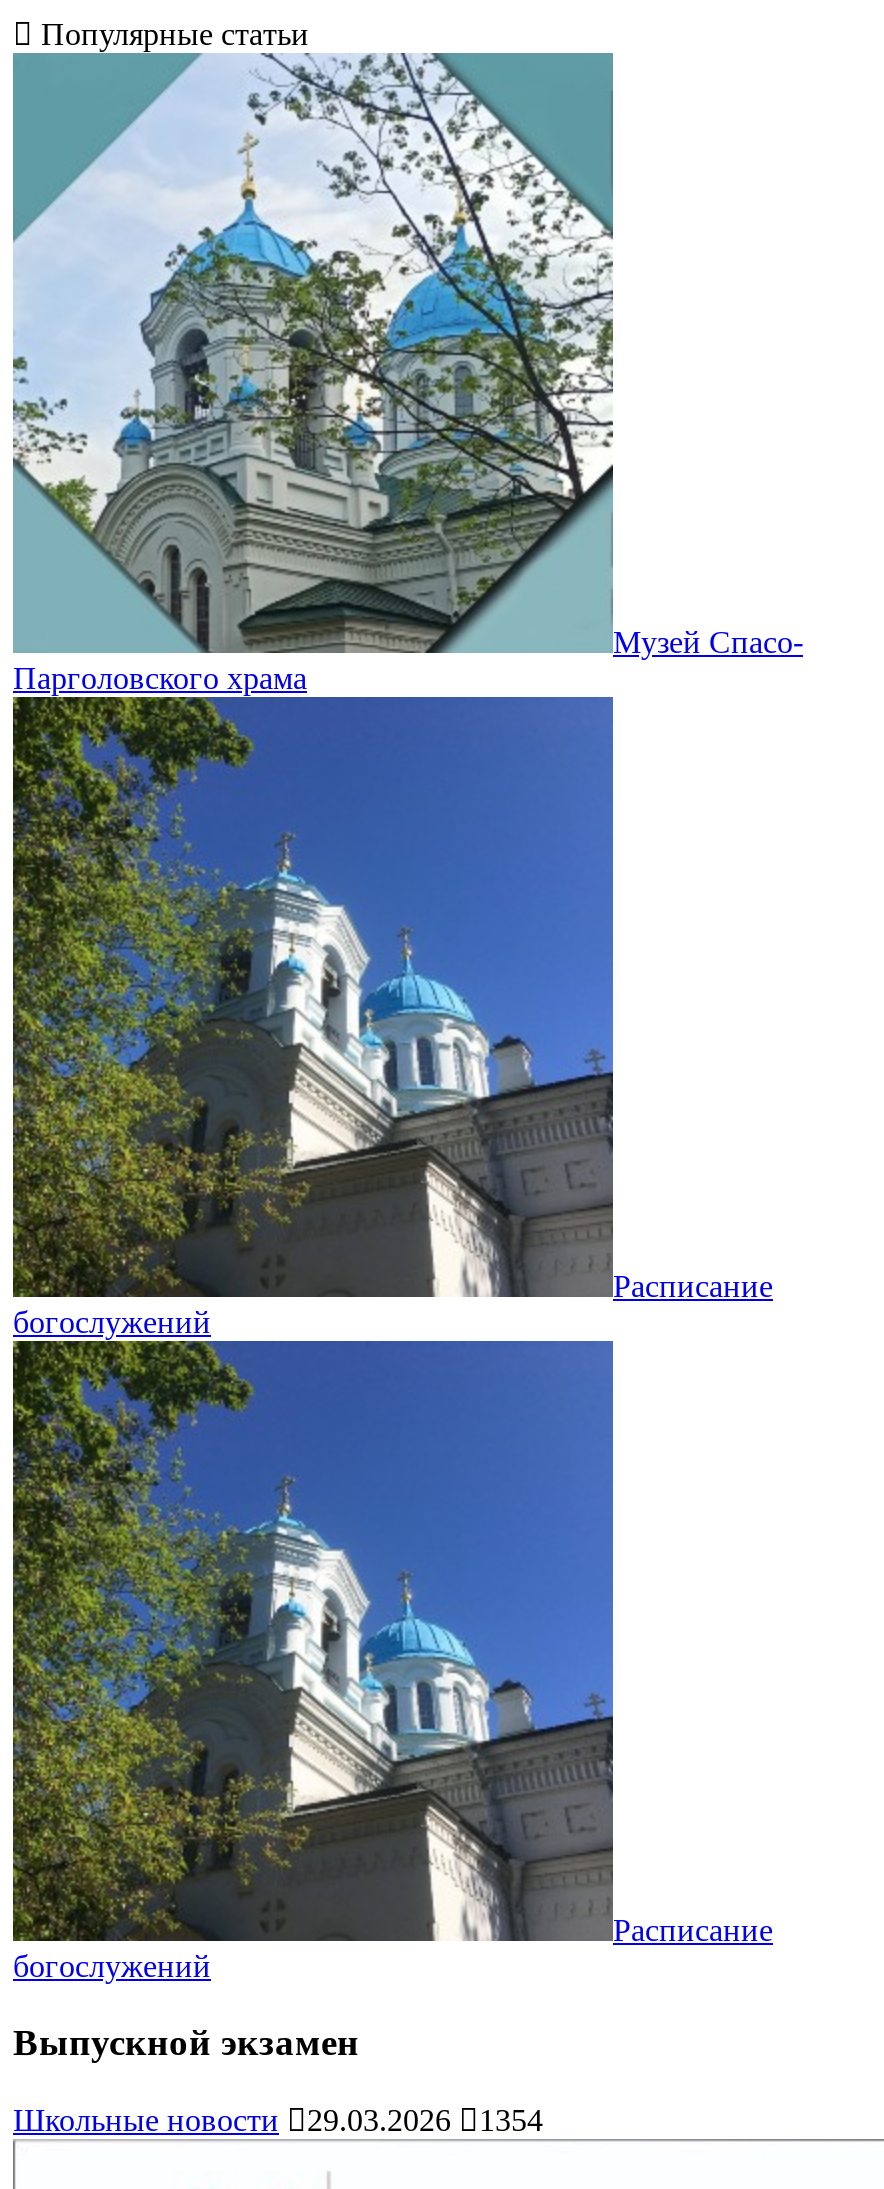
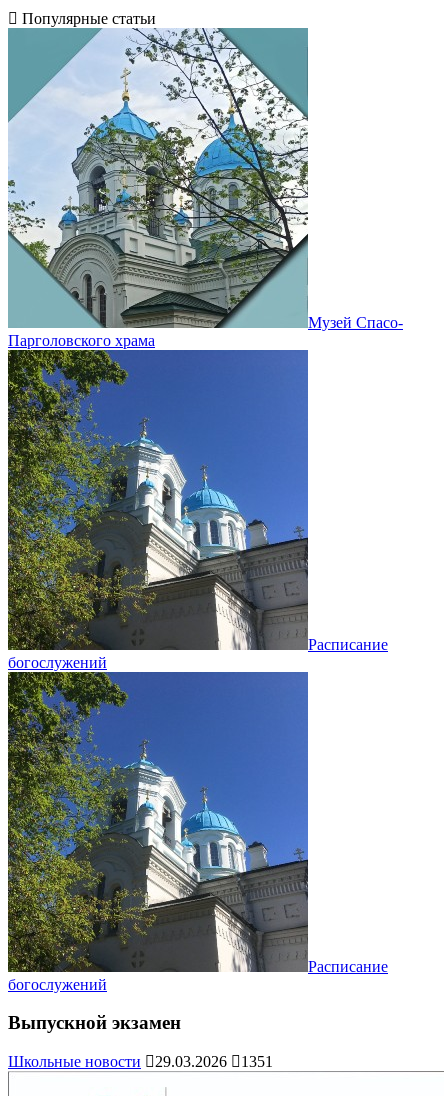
- Школьные новости 29.03.2026 1354
+ Школьные новости 29.03.2026 1351
